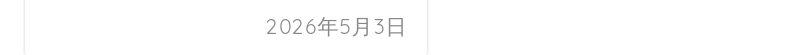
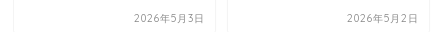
+ 2026年5月2日
